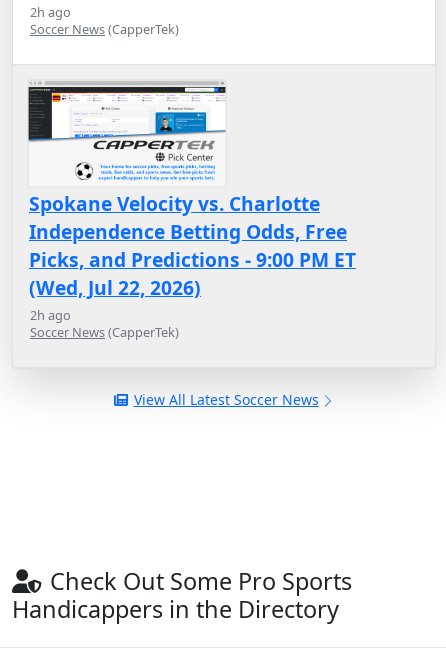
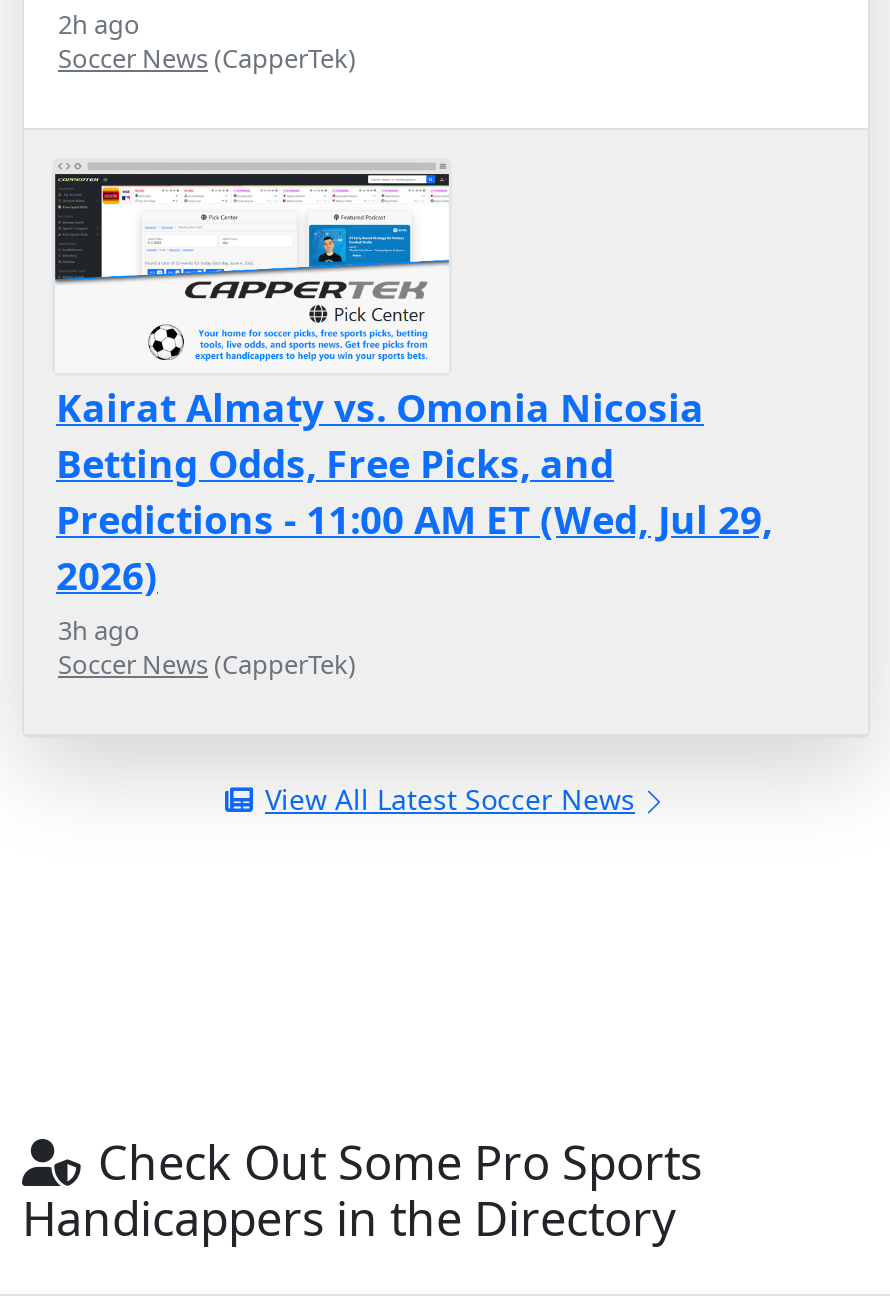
- Spokane Velocity vs. Charlotte
- Independence Betting Odds, Free
- Picks, and Predictions - 9:00 PM ET
- (Wed, Jul 22, 2026)
- 2h ago
+ Kairat Almaty vs. Omonia Nicosia
+ Betting Odds, Free Picks, and
+ Predictions - 11:00 AM ET (Wed, Jul 29,
+ 2026)
+ 3h ago
